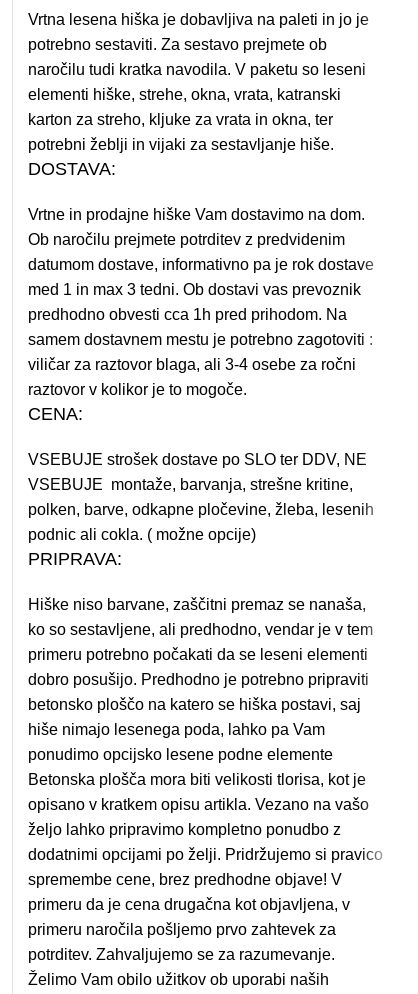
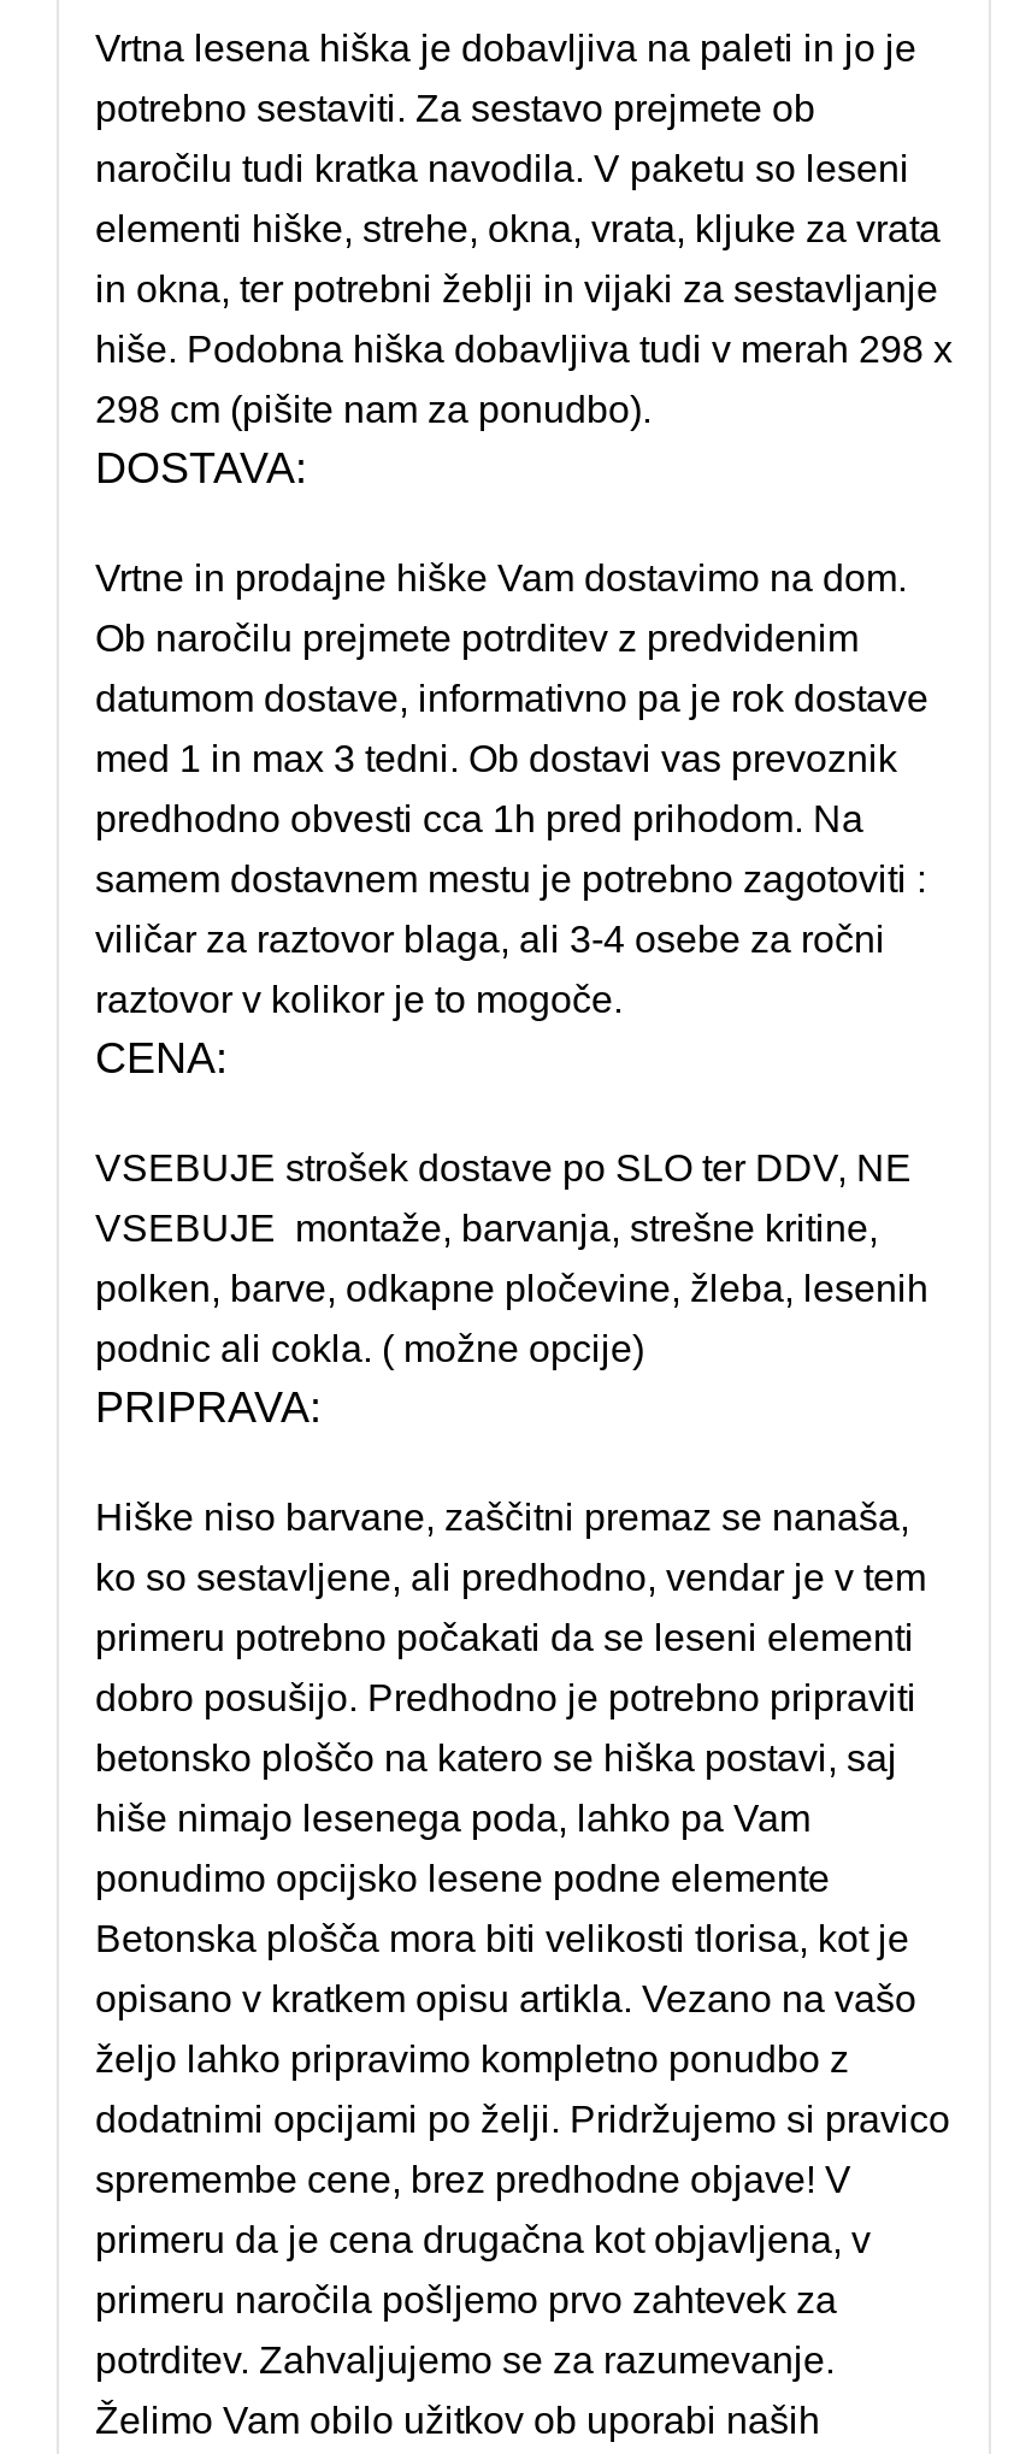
- elementi hiške, strehe, okna, vrata, katranski
- karton za streho, kljuke za vrata in okna, ter
- potrebni žeblji in vijaki za sestavljanje hiše.
+ elementi hiške, strehe, okna, vrata, kljuke za vrata
+ in okna, ter potrebni žeblji in vijaki za sestavljanje
+ hiše. Podobna hiška dobavljiva tudi v merah 298 x
+ 298 cm (pišite nam za ponudbo).
